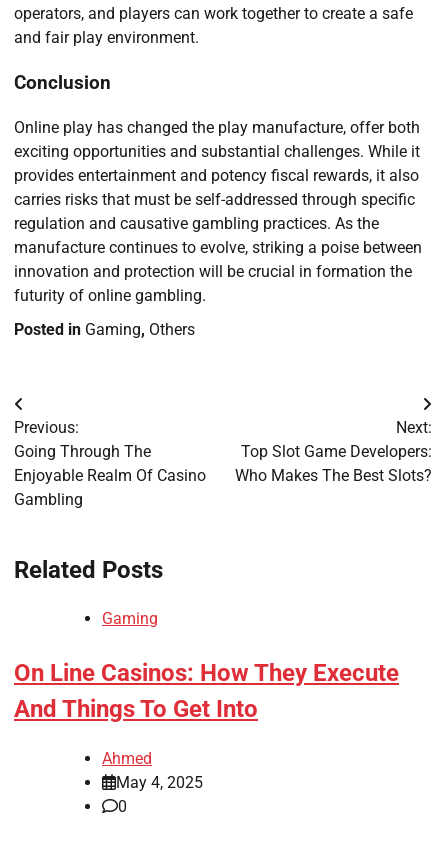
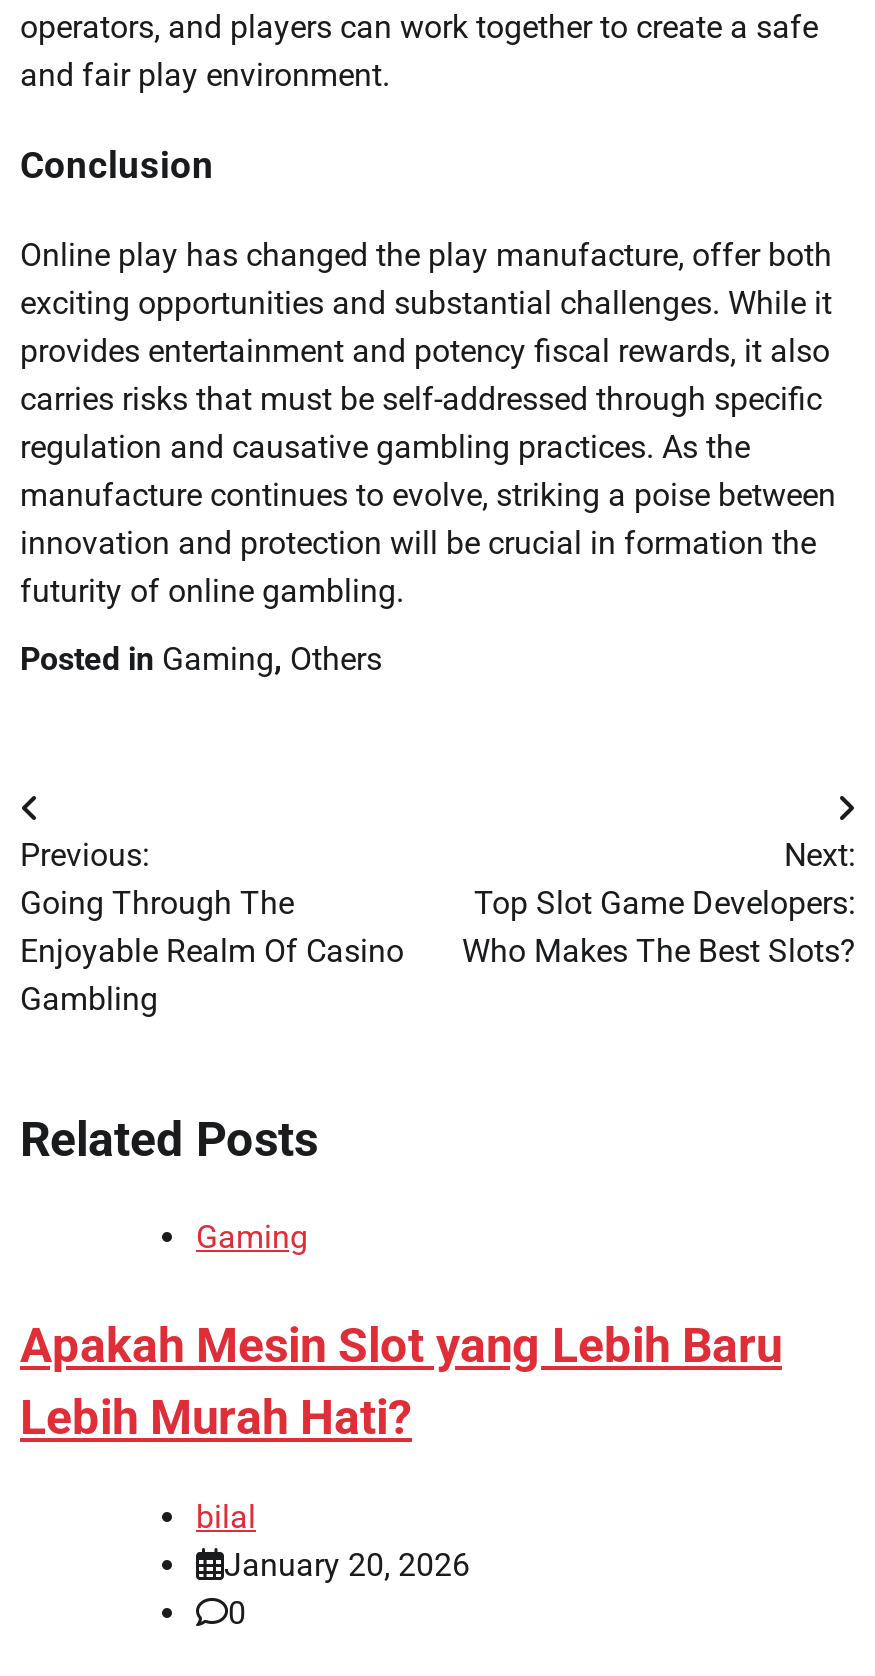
- On Line Casinos: How They Execute
- And Things To Get Into
+ Apakah Mesin Slot yang Lebih Baru
+ Lebih Murah Hati?

- Ahmed
- May 4, 2025
+ bilal
+ January 20, 2026
